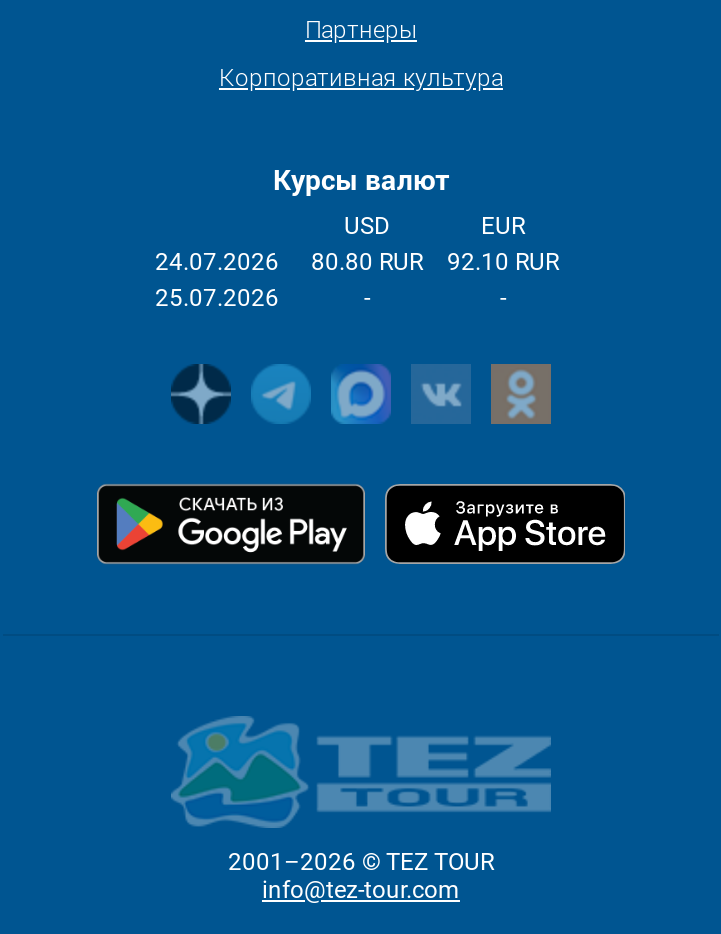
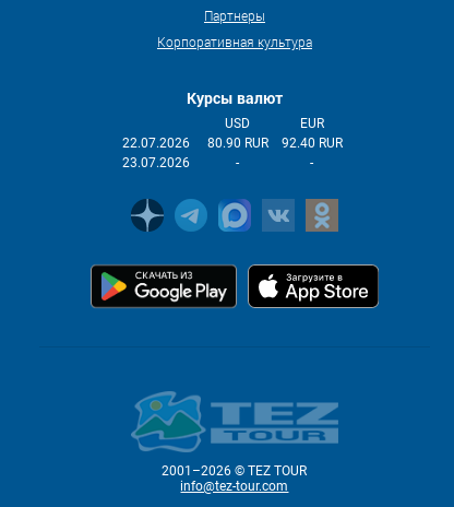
- 24.07.2026
+ 22.07.2026

- 80.80 RUR
+ 80.90 RUR

- 92.10 RUR
+ 92.40 RUR

- 25.07.2026
+ 23.07.2026
